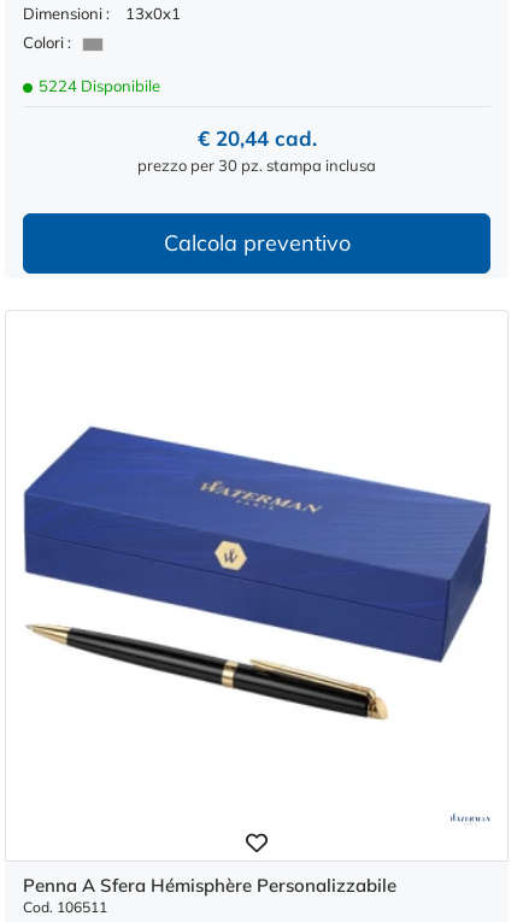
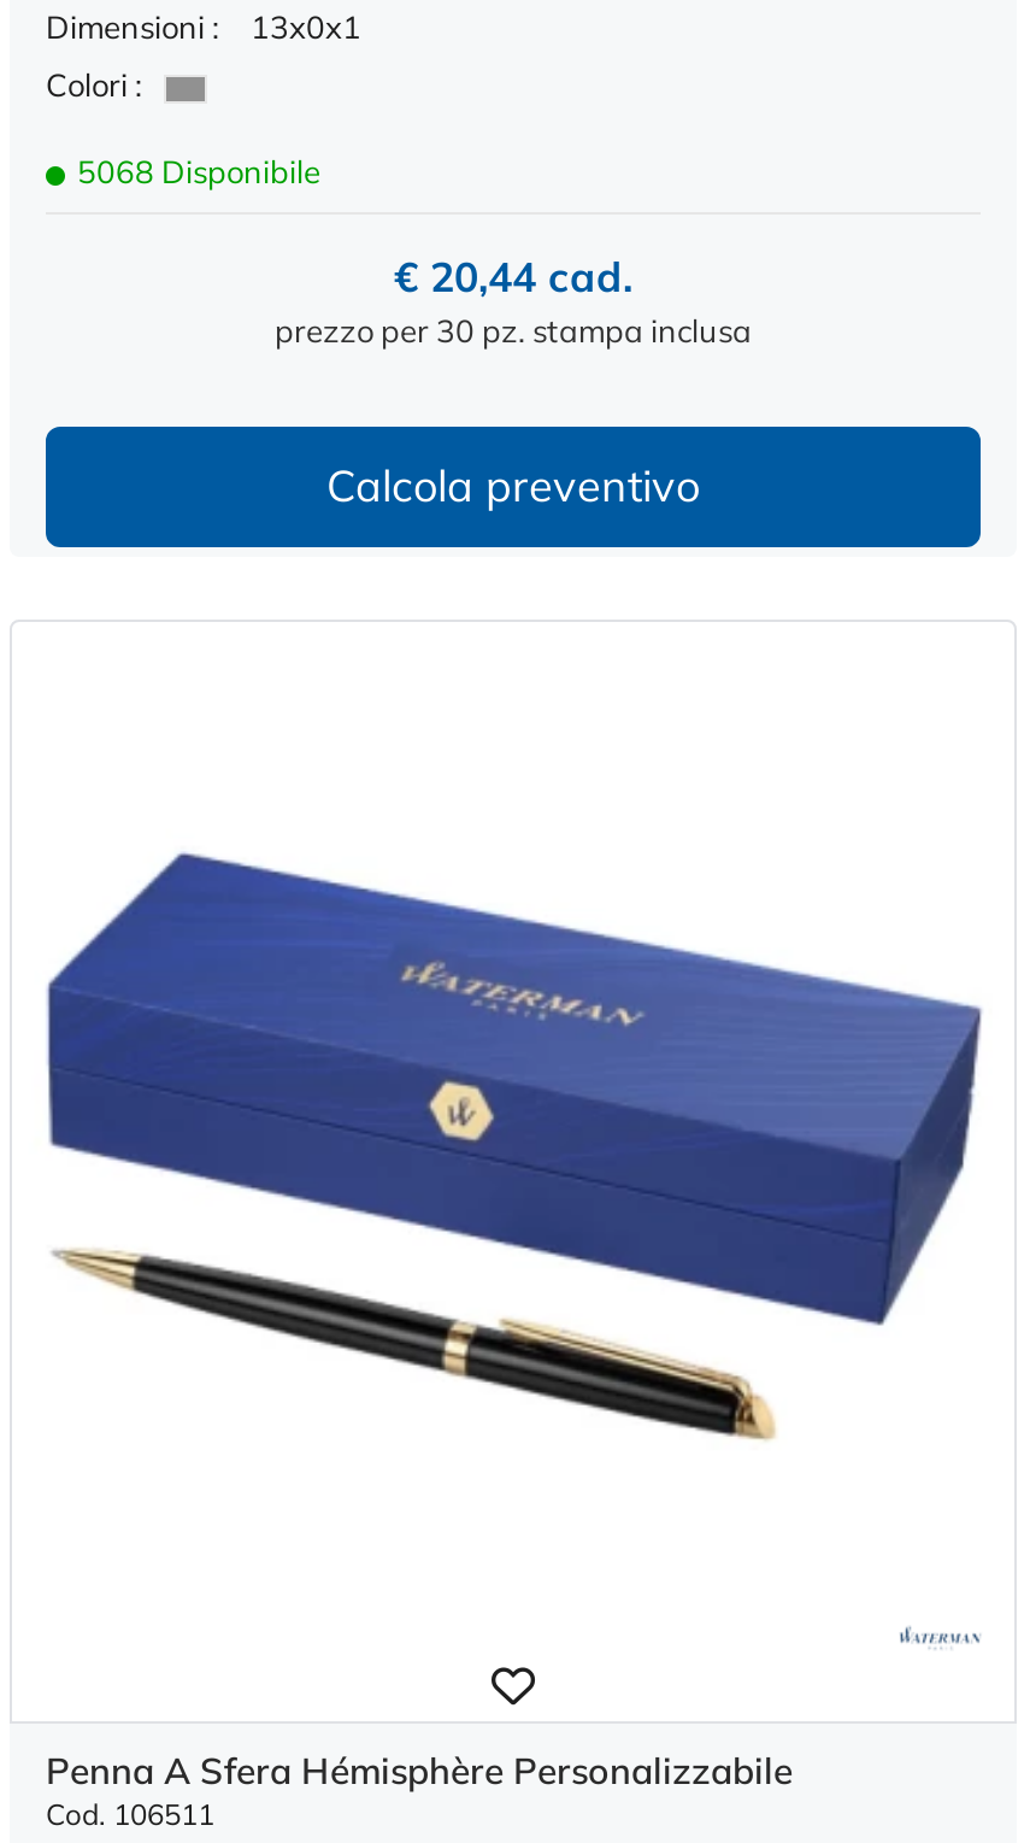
- 5224 Disponibile
+ 5068 Disponibile
